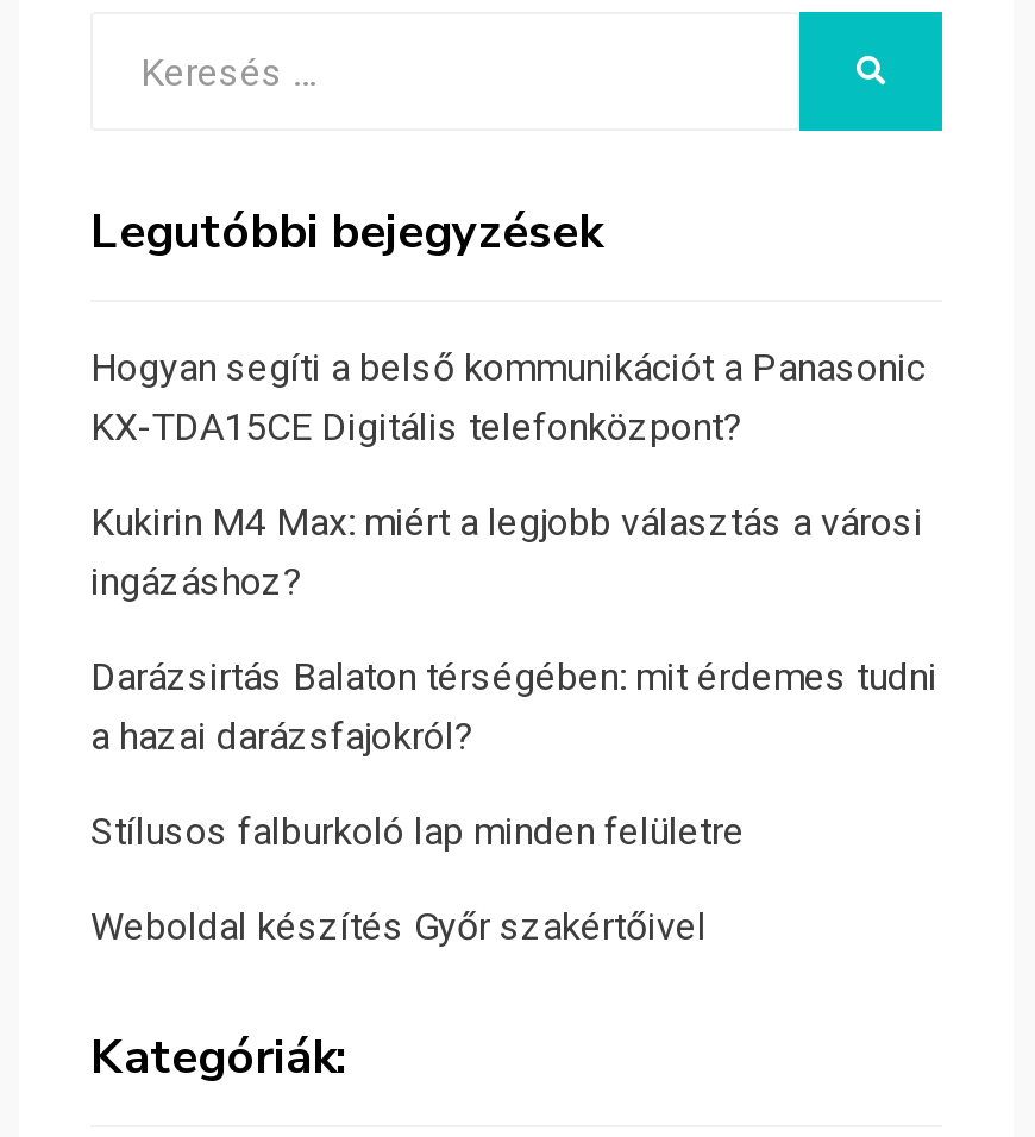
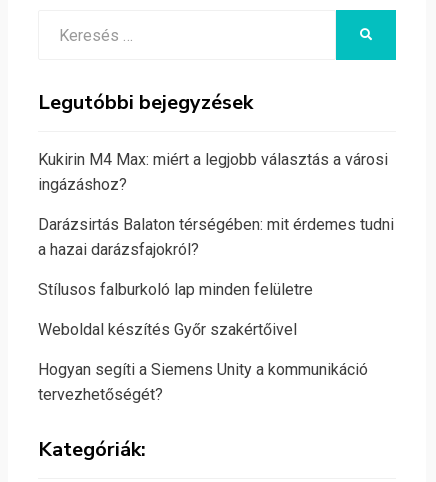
- Hogyan segíti a belső kommunikációt a Panasonic
- KX-TDA15CE Digitális telefonközpont?

moved up: Kukirin M4 Max: miért a legjobb választás a városi | ingázáshoz? | Darázsirtás Balaton térségében: mit érdemes tudni | a hazai darázsfajokról? | Stílusos falburkoló lap minden felületre | Weboldal készítés Győr szakértőivel

+ Hogyan segíti a Siemens Unity a kommunikáció
+ tervezhetőségét?
